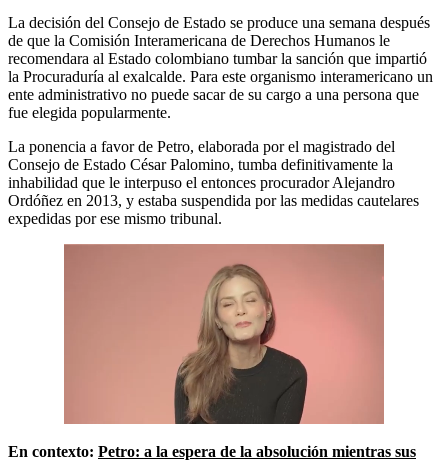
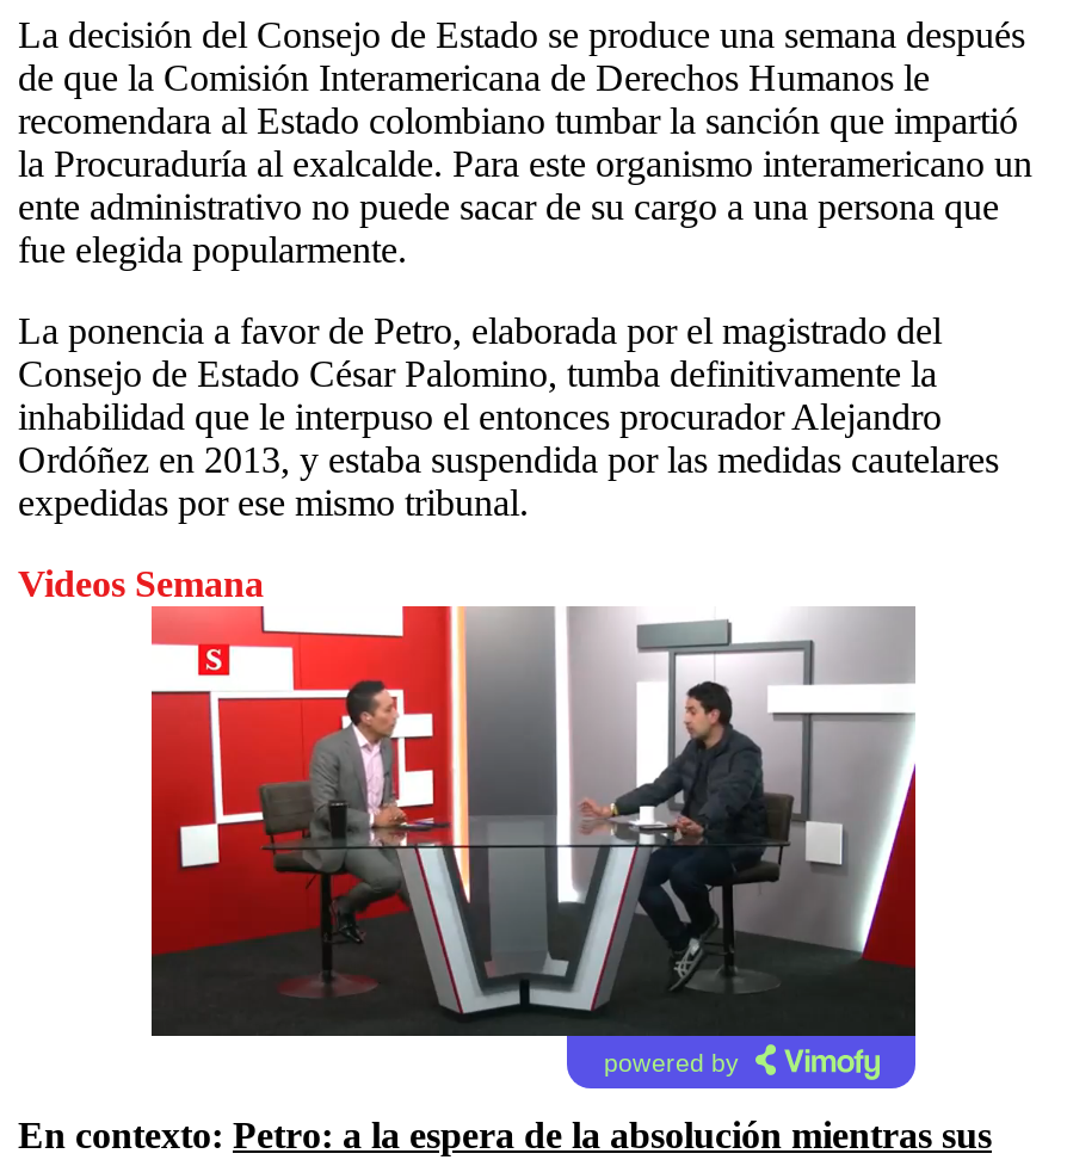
+ Videos Semana

+ powered by

- [image]
+ [image]
